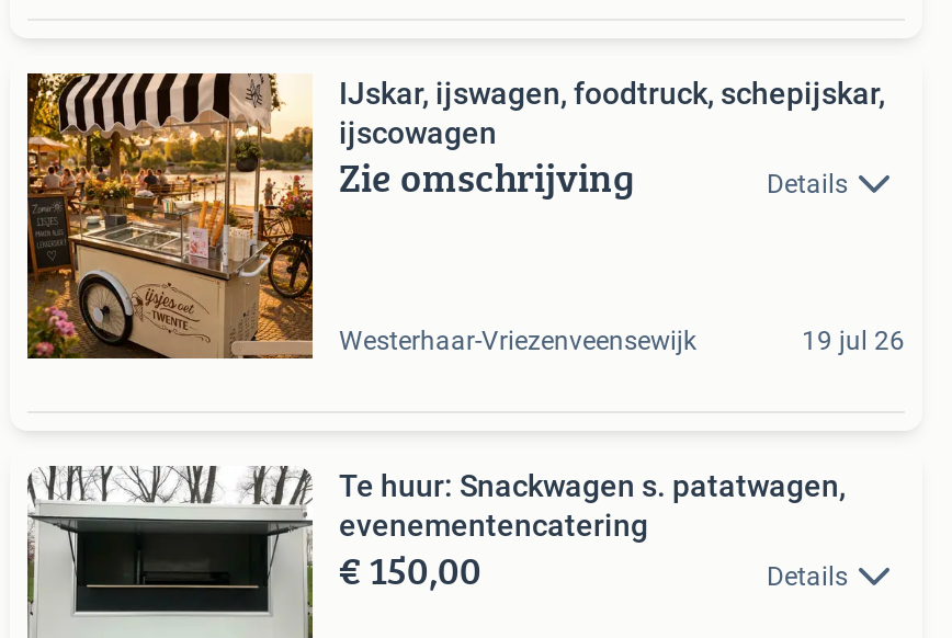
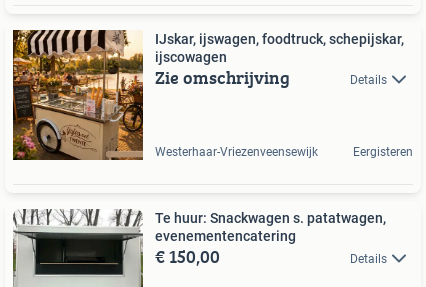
- 19 jul 26
+ Eergisteren
